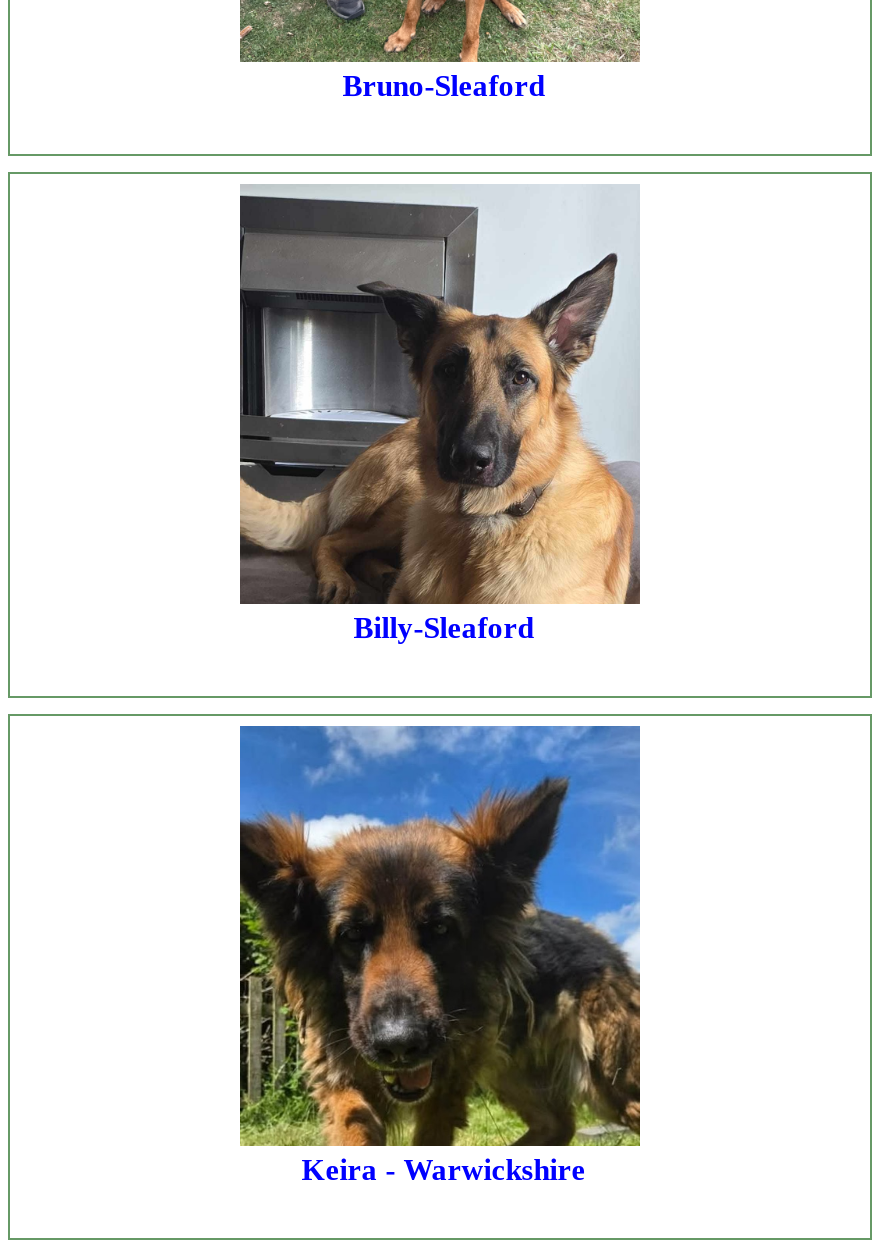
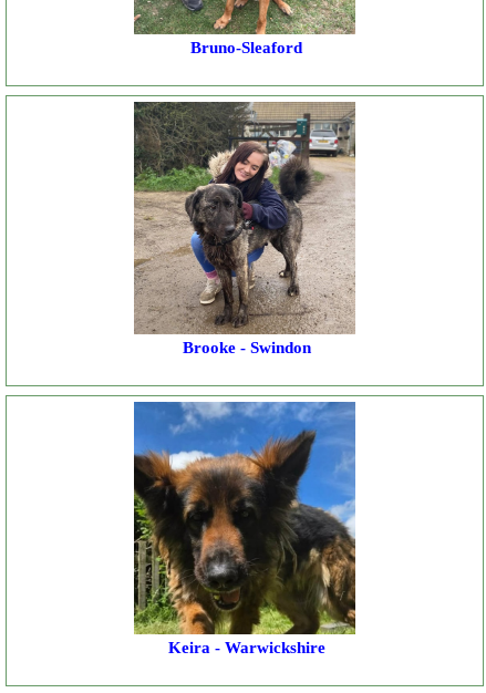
- [image]
- Billy-Sleaford
+ [image]
+ Brooke - Swindon
